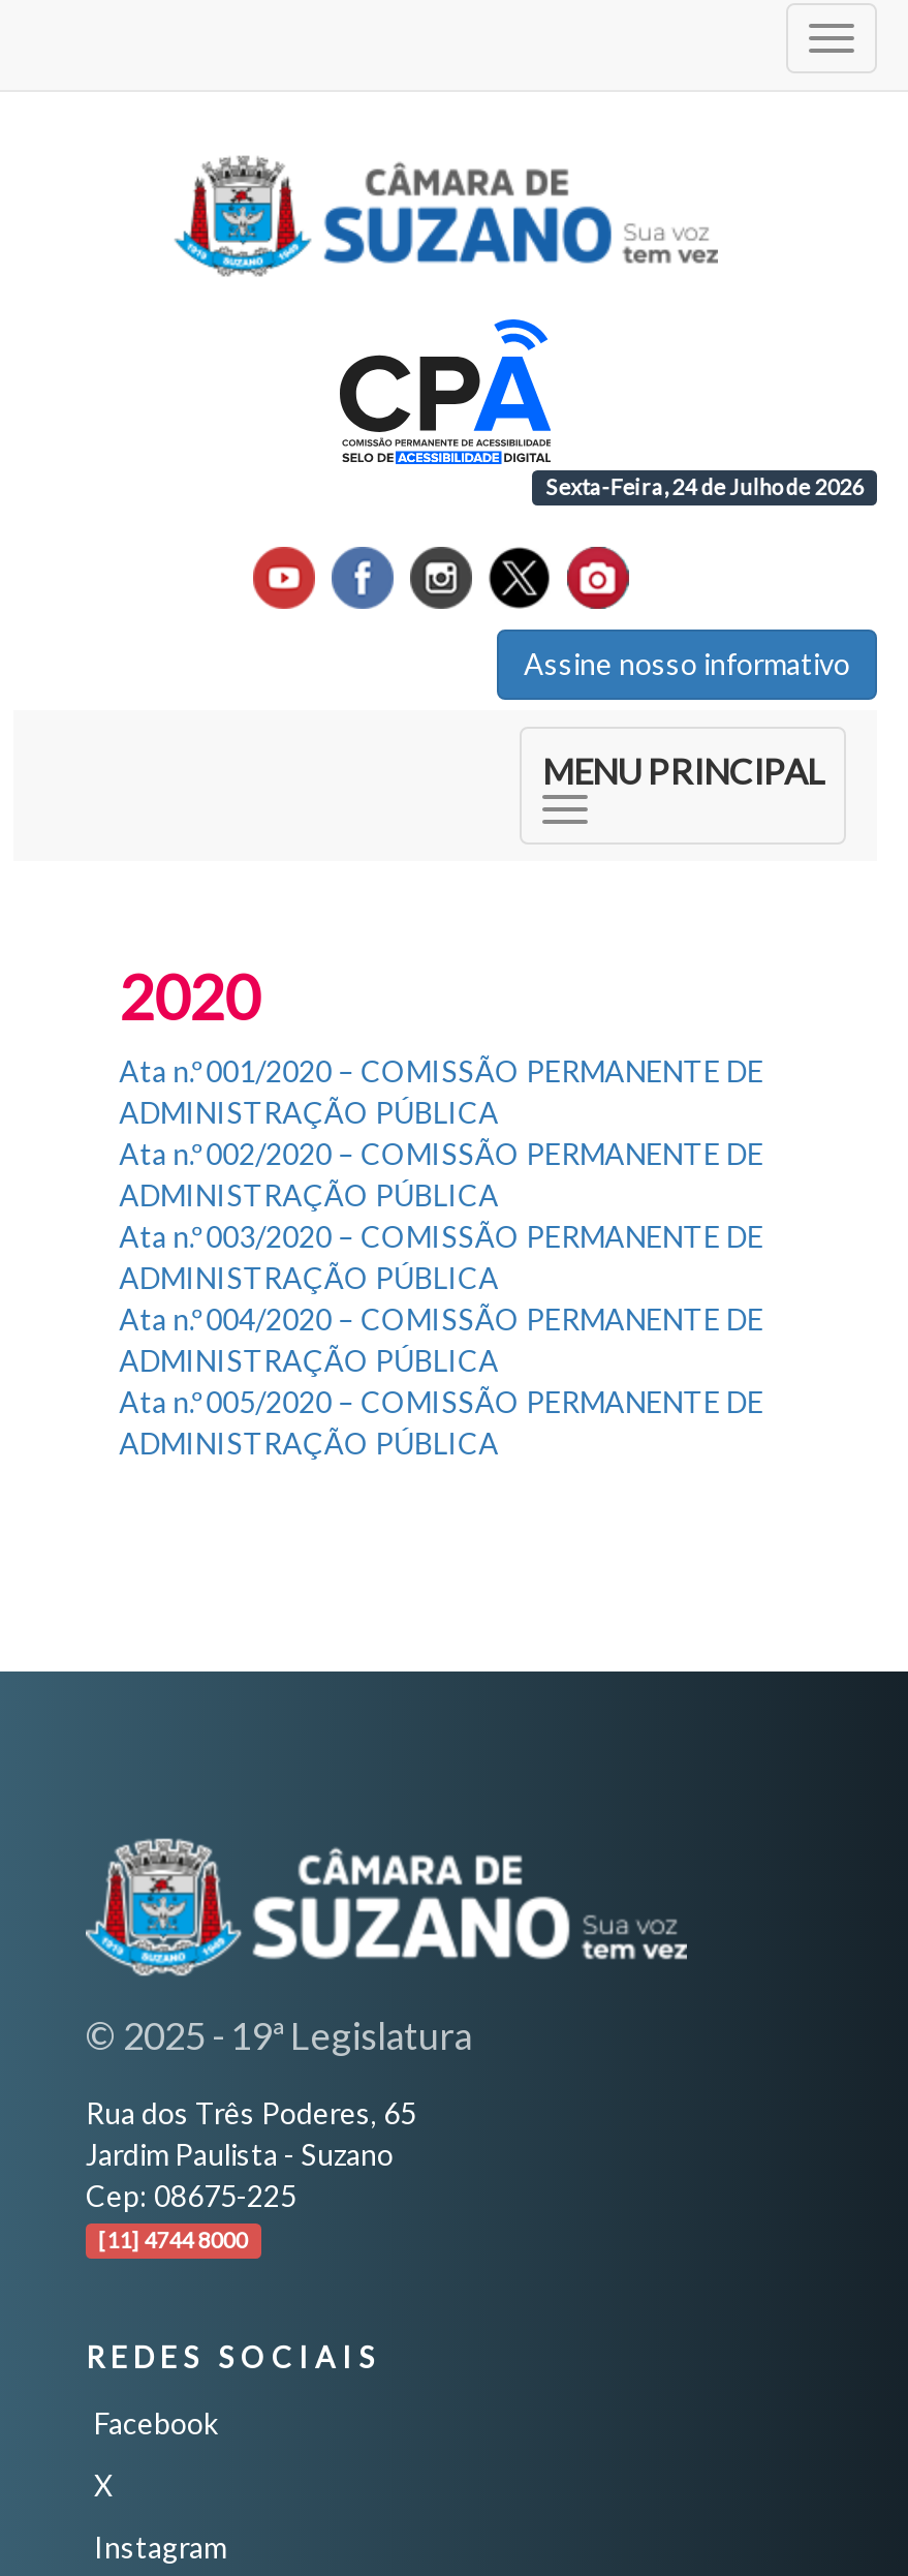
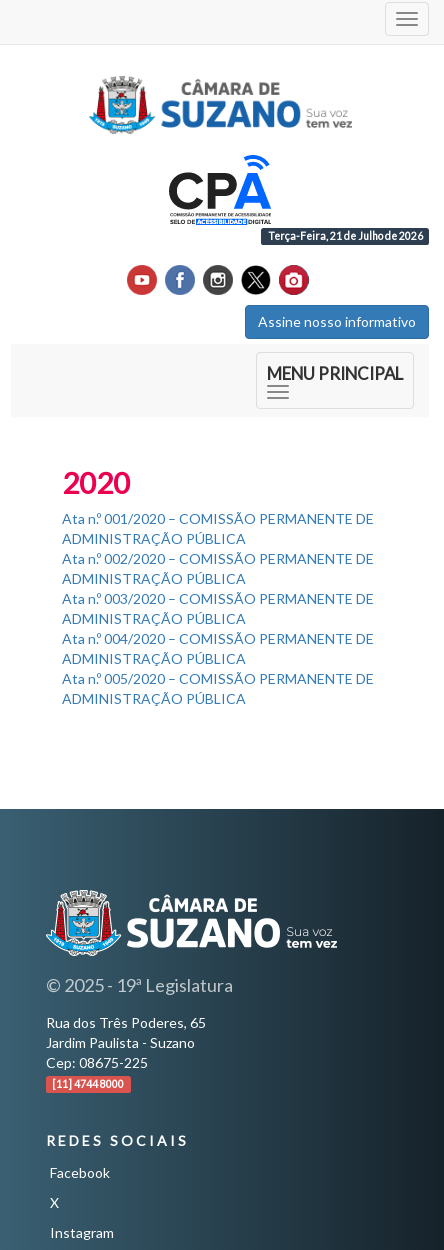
- Sexta-Feira, 24 de Julho de 2026
+ Terça-Feira, 21 de Julho de 2026
